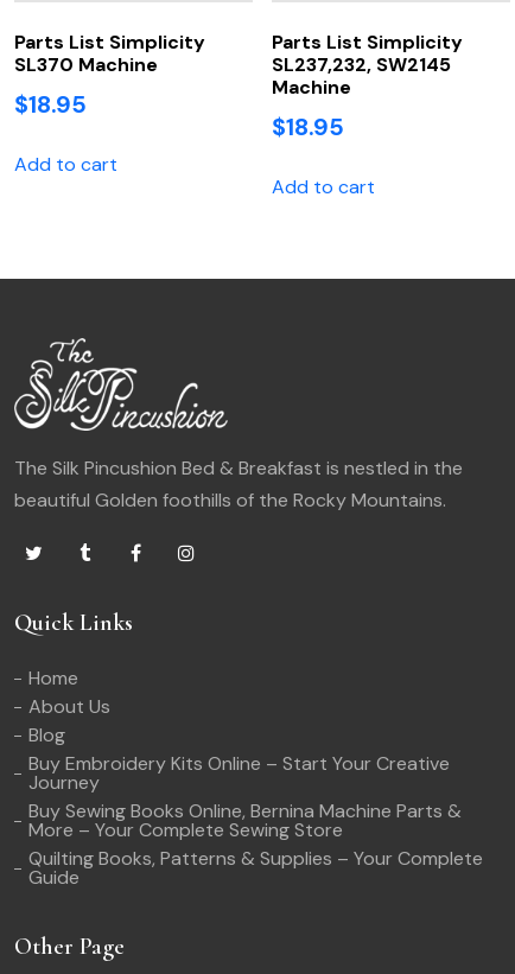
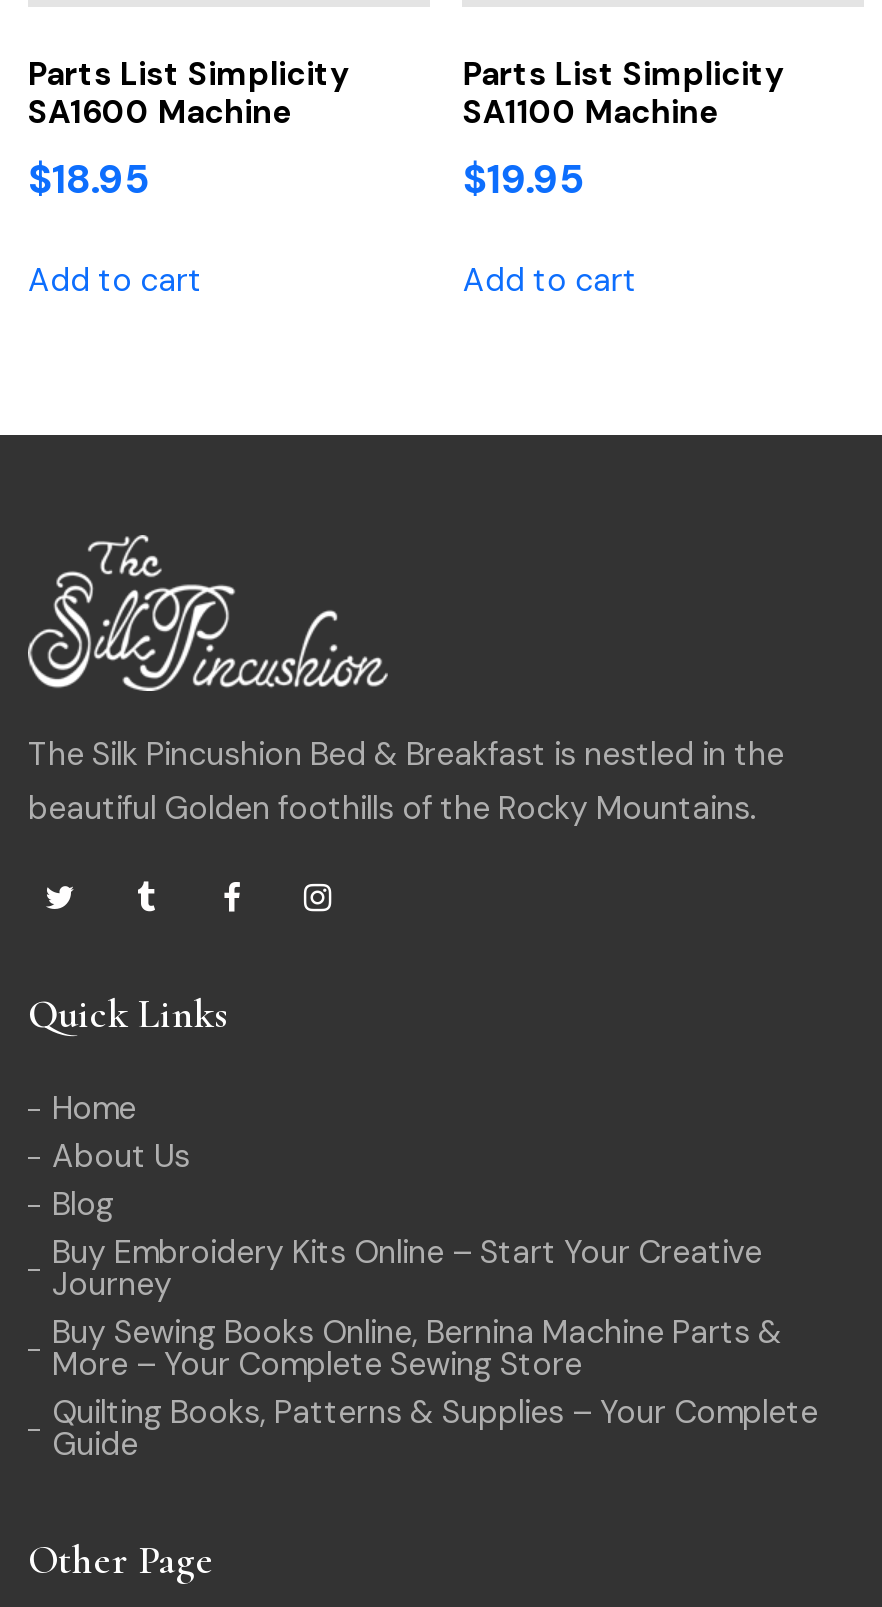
- SL370 Machine
+ SA1600 Machine

- SL237,232, SW2145
- Machine
- $18.95
+ SA1100 Machine
+ $19.95
